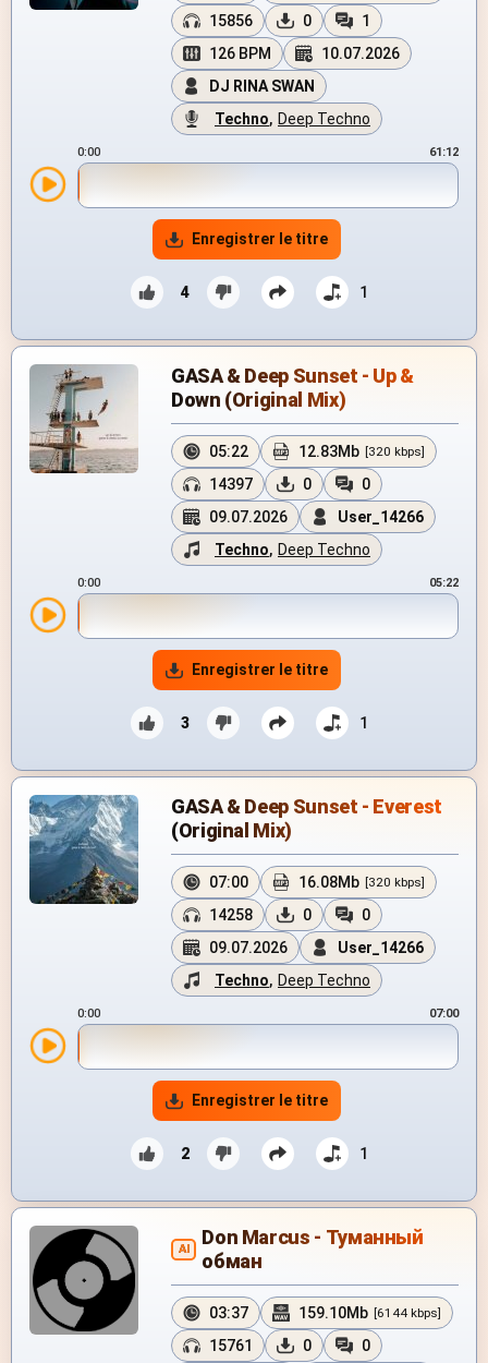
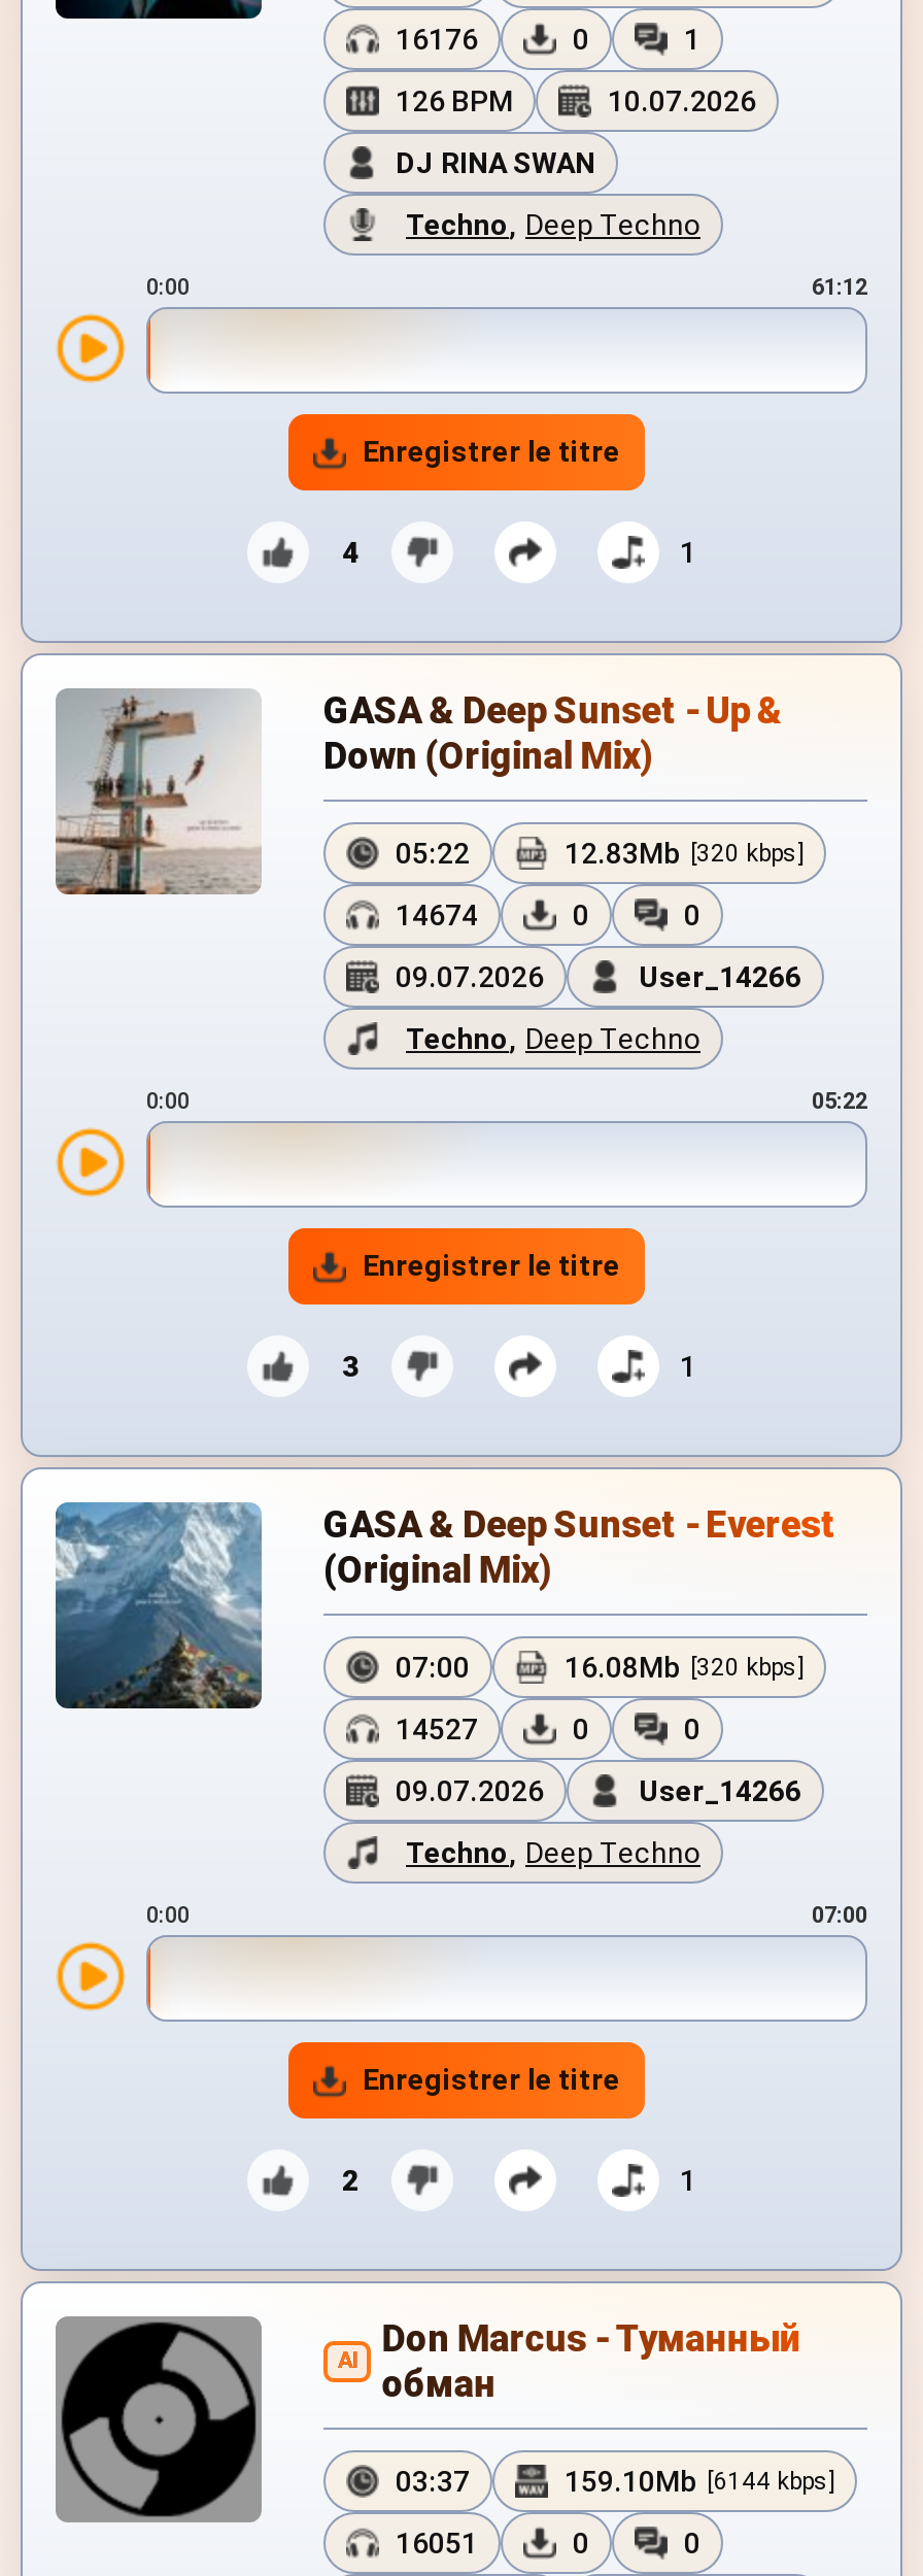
- 15856
+ 16176

- 14397
+ 14674

- 14258
+ 14527

- 15761
+ 16051
